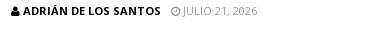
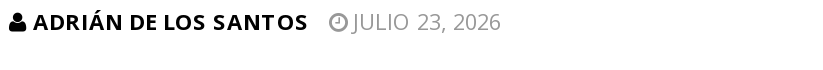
- ADRIÁN DE LOS SANTOS JULIO 21, 2026
+ ADRIÁN DE LOS SANTOS JULIO 23, 2026
